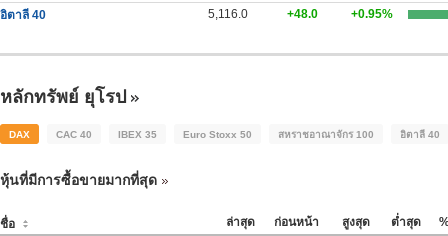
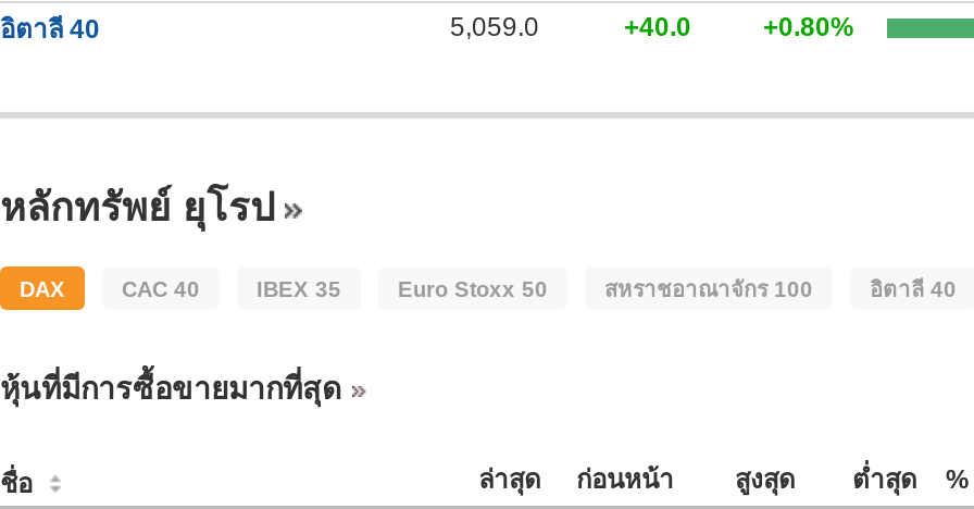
- 5,116.0
+ 5,059.0

- +48.0
+ +40.0

- +0.95%
+ +0.80%
